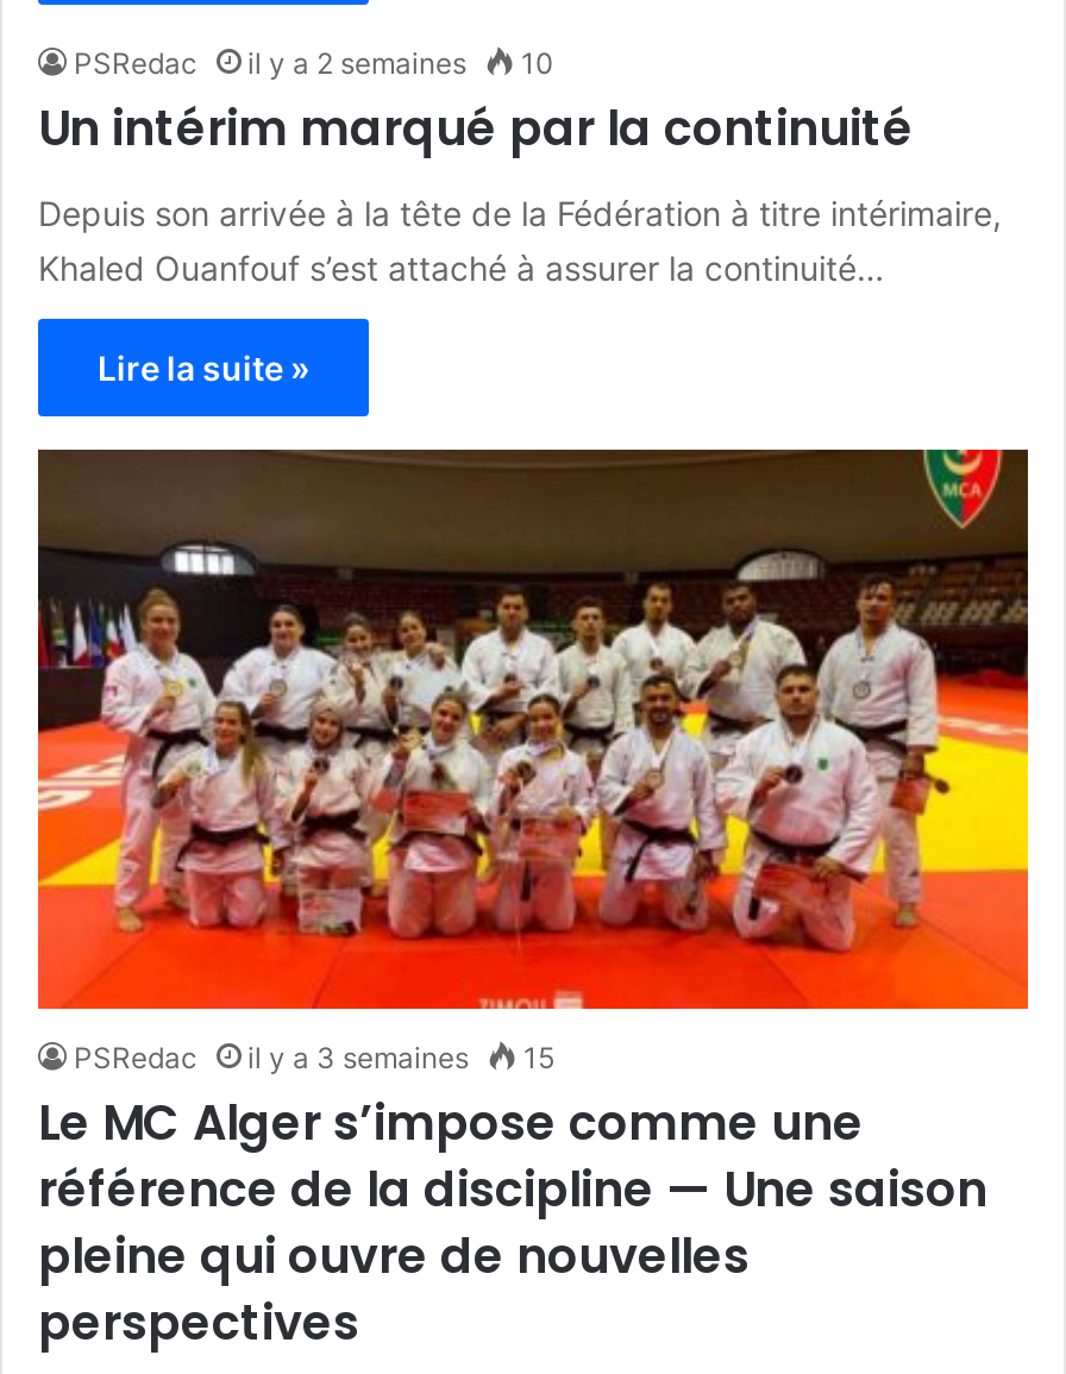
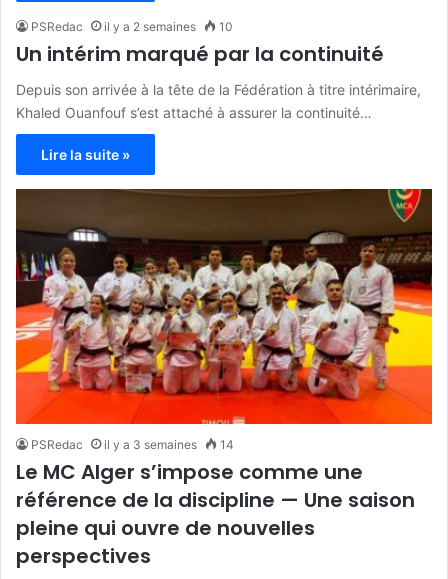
- PSRedac il y a 3 semaines 15
+ PSRedac il y a 3 semaines 14
